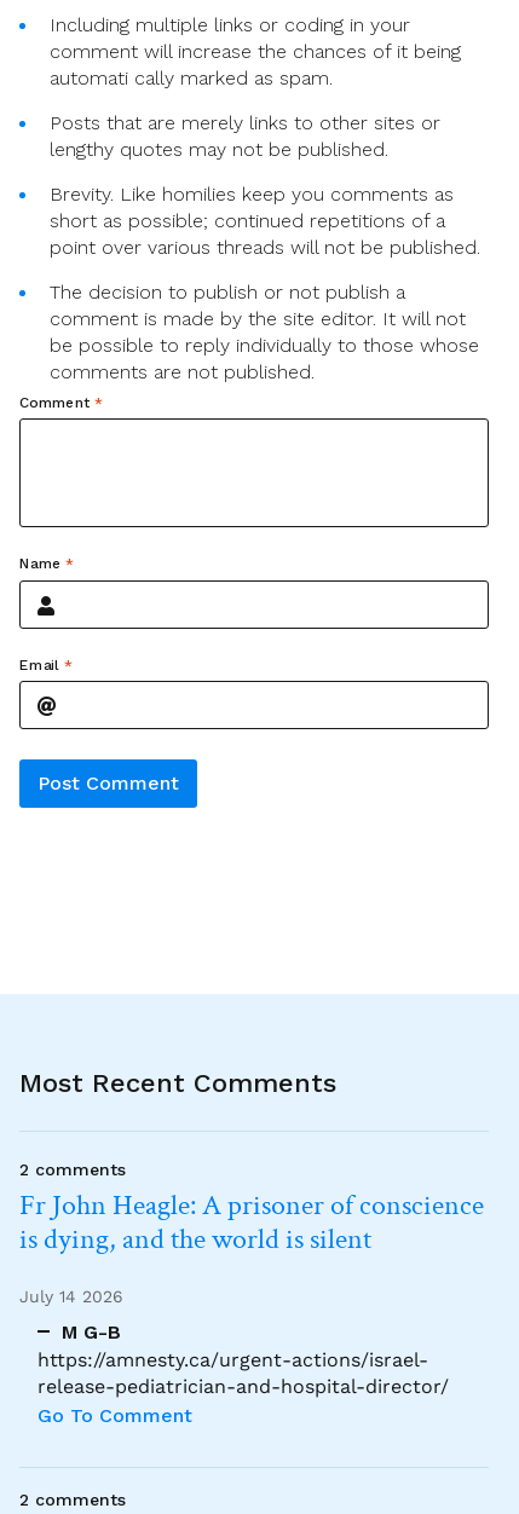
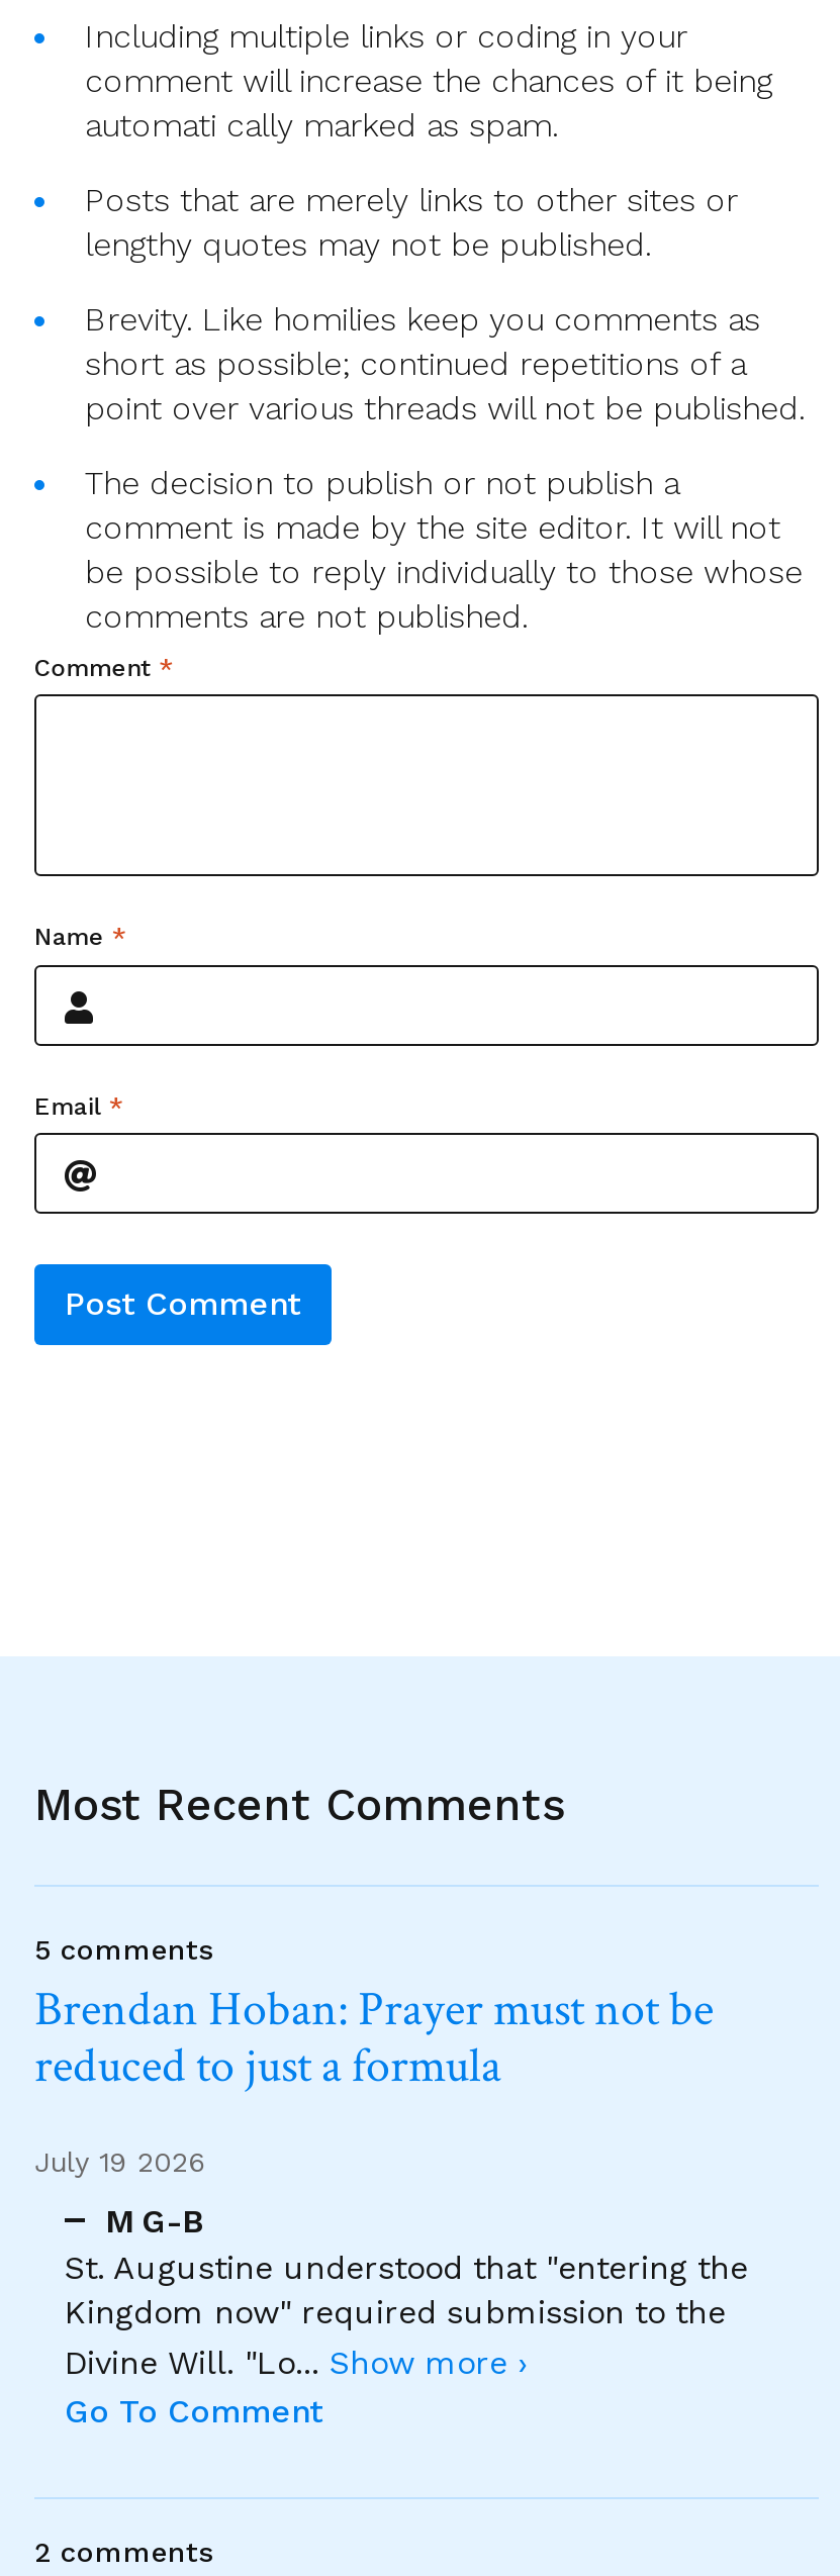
- 2 comments
- Fr John Heagle: A prisoner of conscience
- is dying, and the world is silent
+ 5 comments
+ Brendan Hoban: Prayer must not be
+ reduced to just a formula

- July 14 2026
+ July 19 2026

- https://amnesty.ca/urgent-actions/israel-
- release-pediatrician-and-hospital-director/
+ St. Augustine understood that "entering the
+ Kingdom now" required submission to the
+ Divine Will. "Lo... Show more ›
